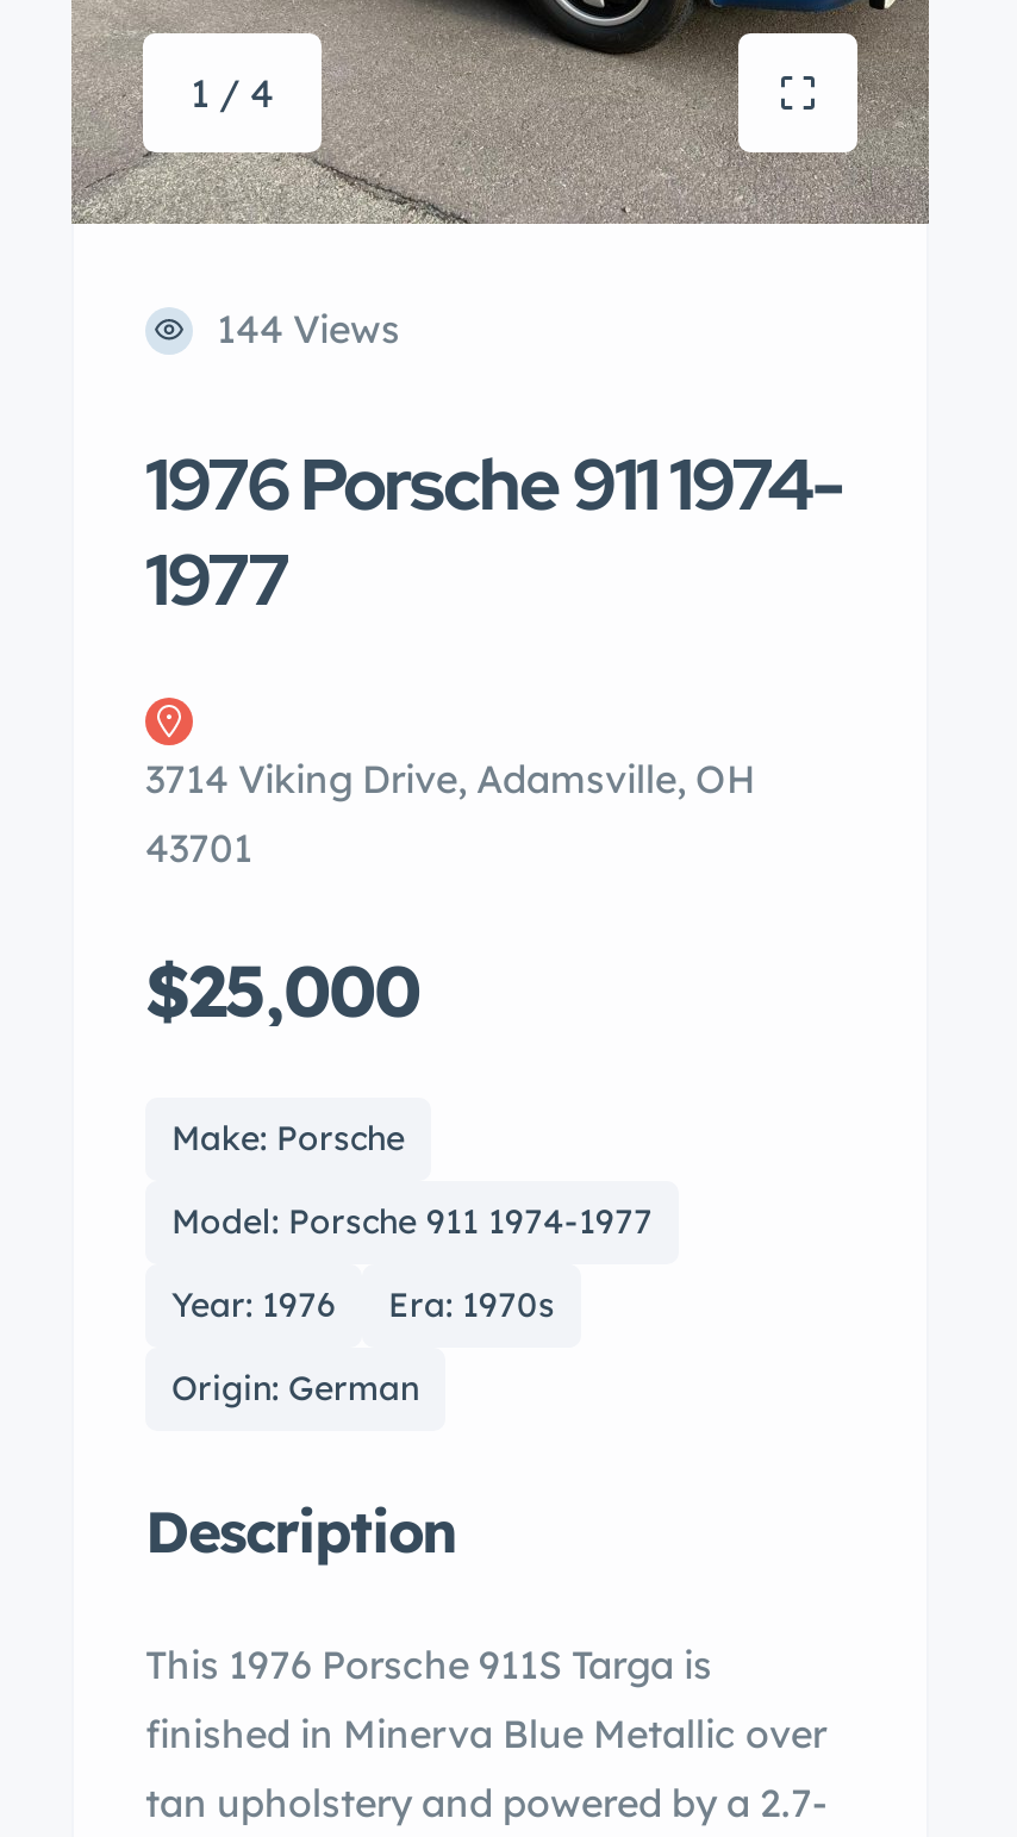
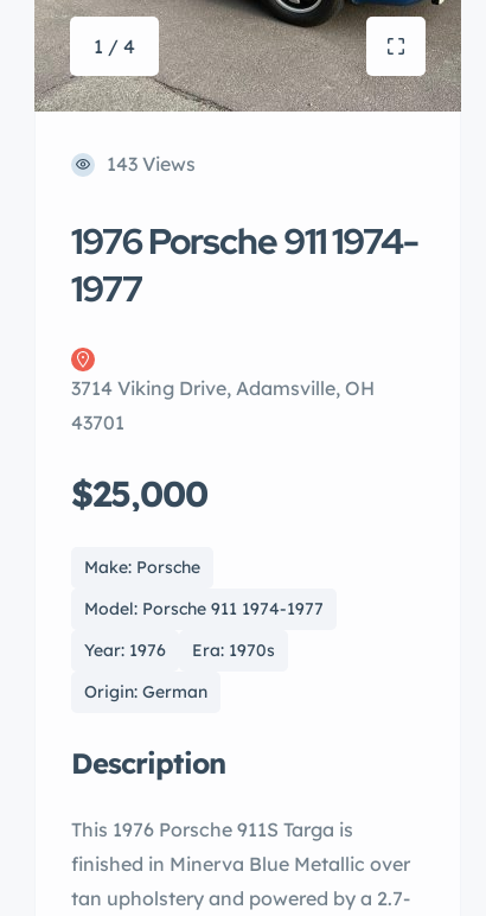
- 144 Views
+ 143 Views
